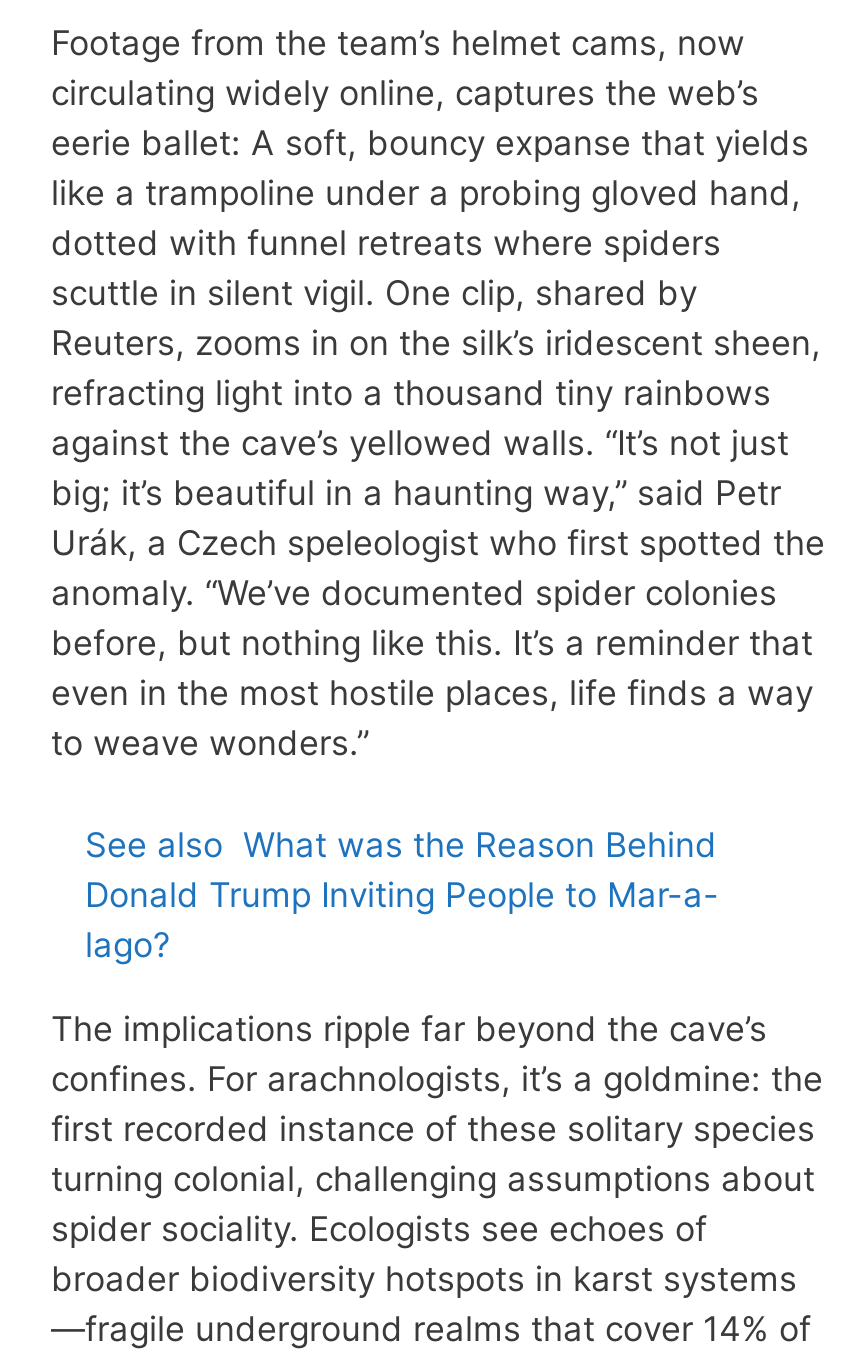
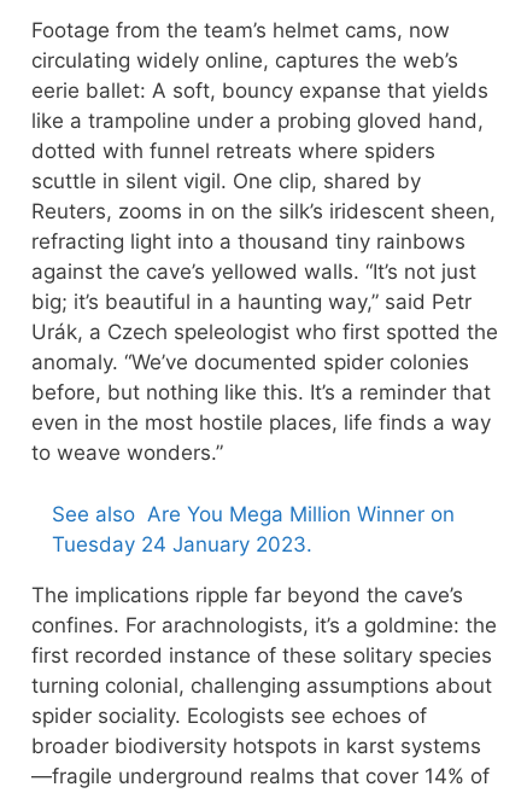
- See also What was the Reason Behind
- Donald Trump Inviting People to Mar-a-
- lago?
+ See also Are You Mega Million Winner on
+ Tuesday 24 January 2023.
